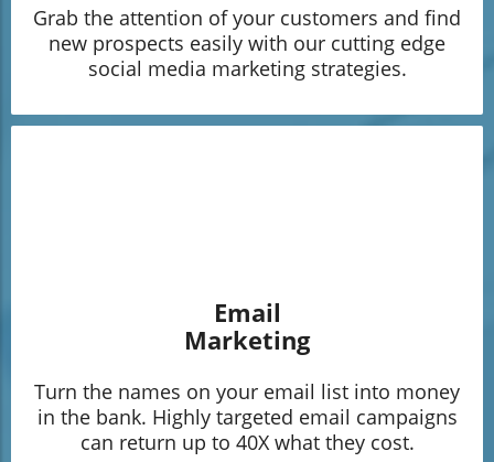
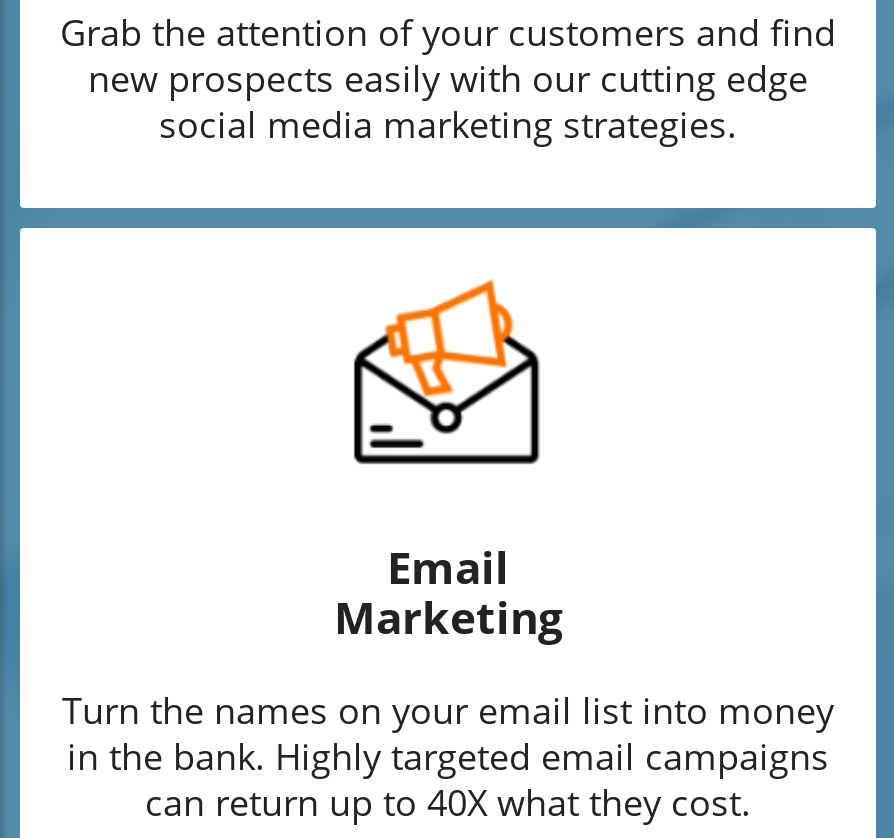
+ [image]
